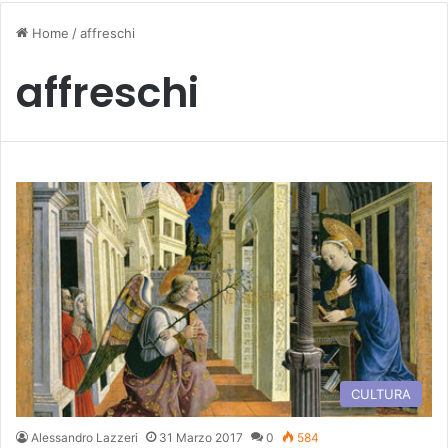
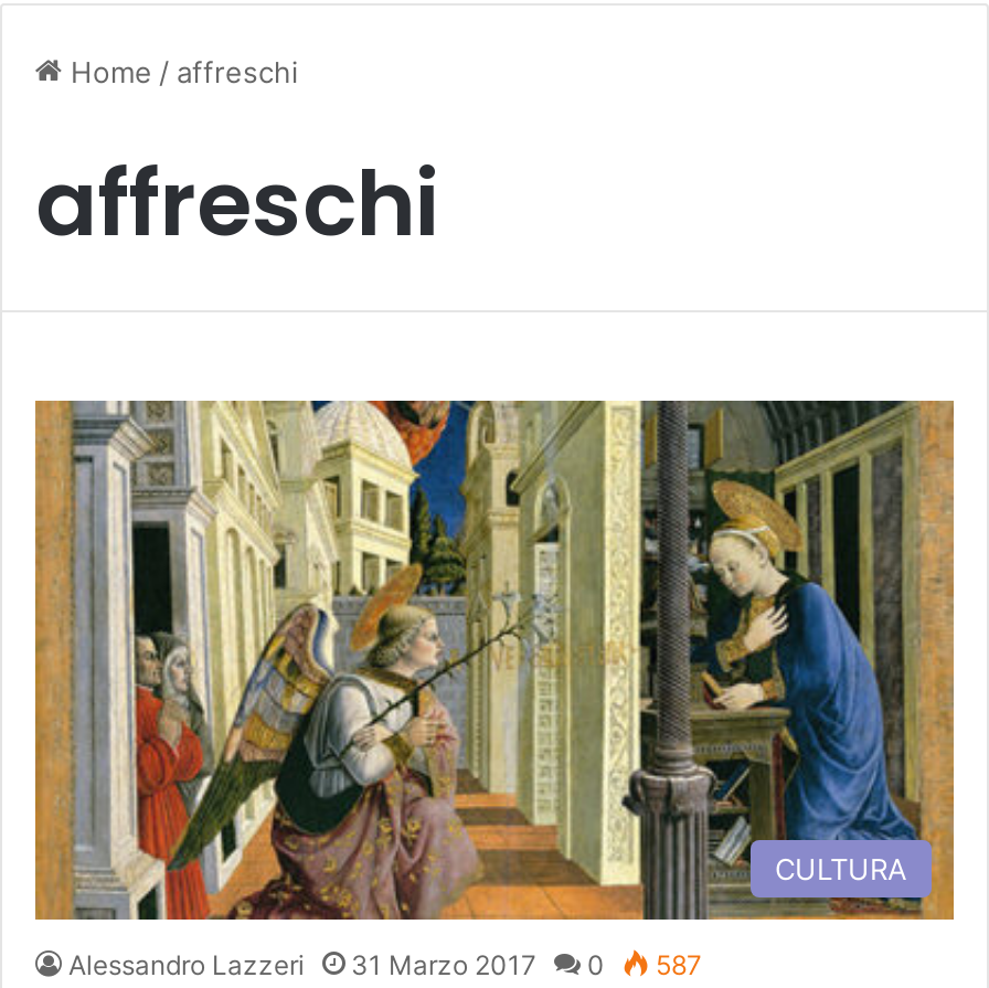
- Alessandro Lazzeri 31 Marzo 2017 0 584
+ Alessandro Lazzeri 31 Marzo 2017 0 587
